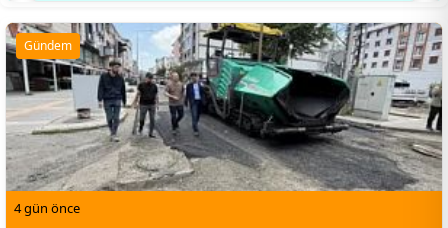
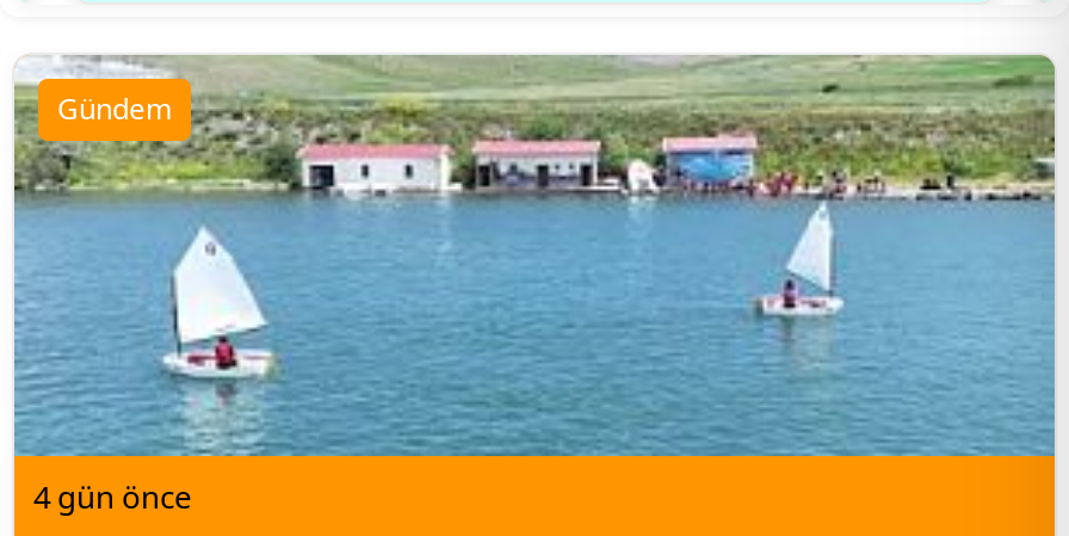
- [image]
+ [image]
